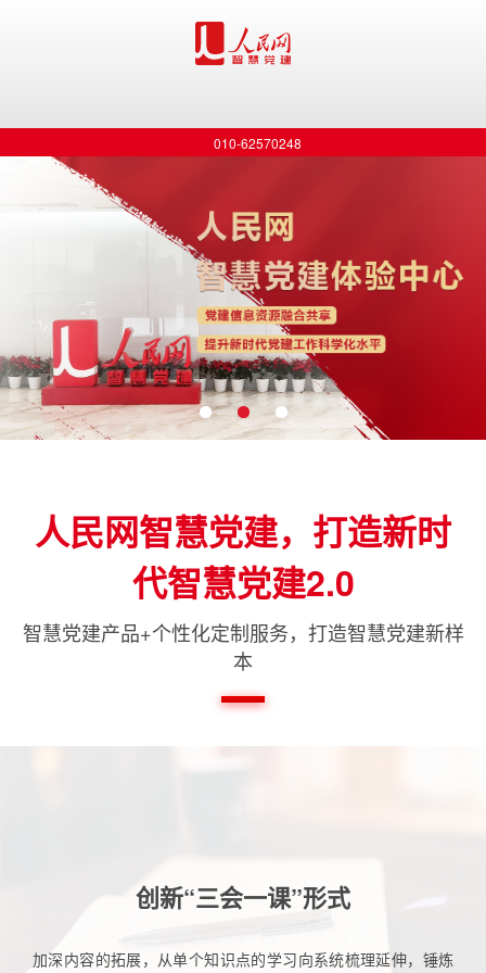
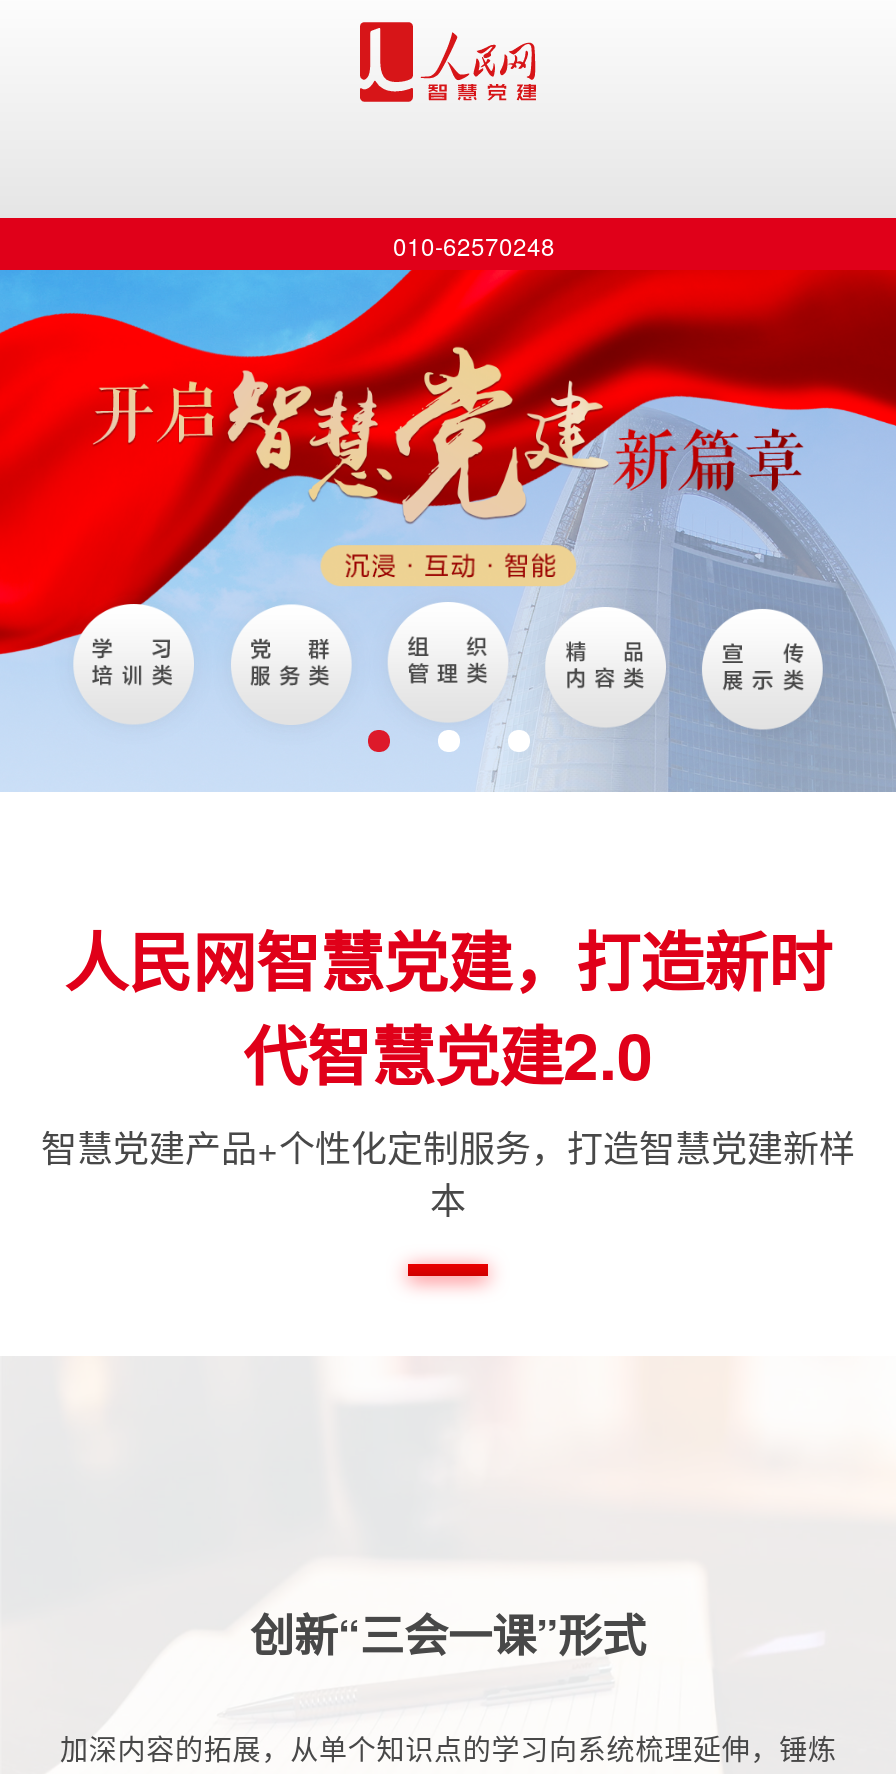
- [image]
+ [image]
